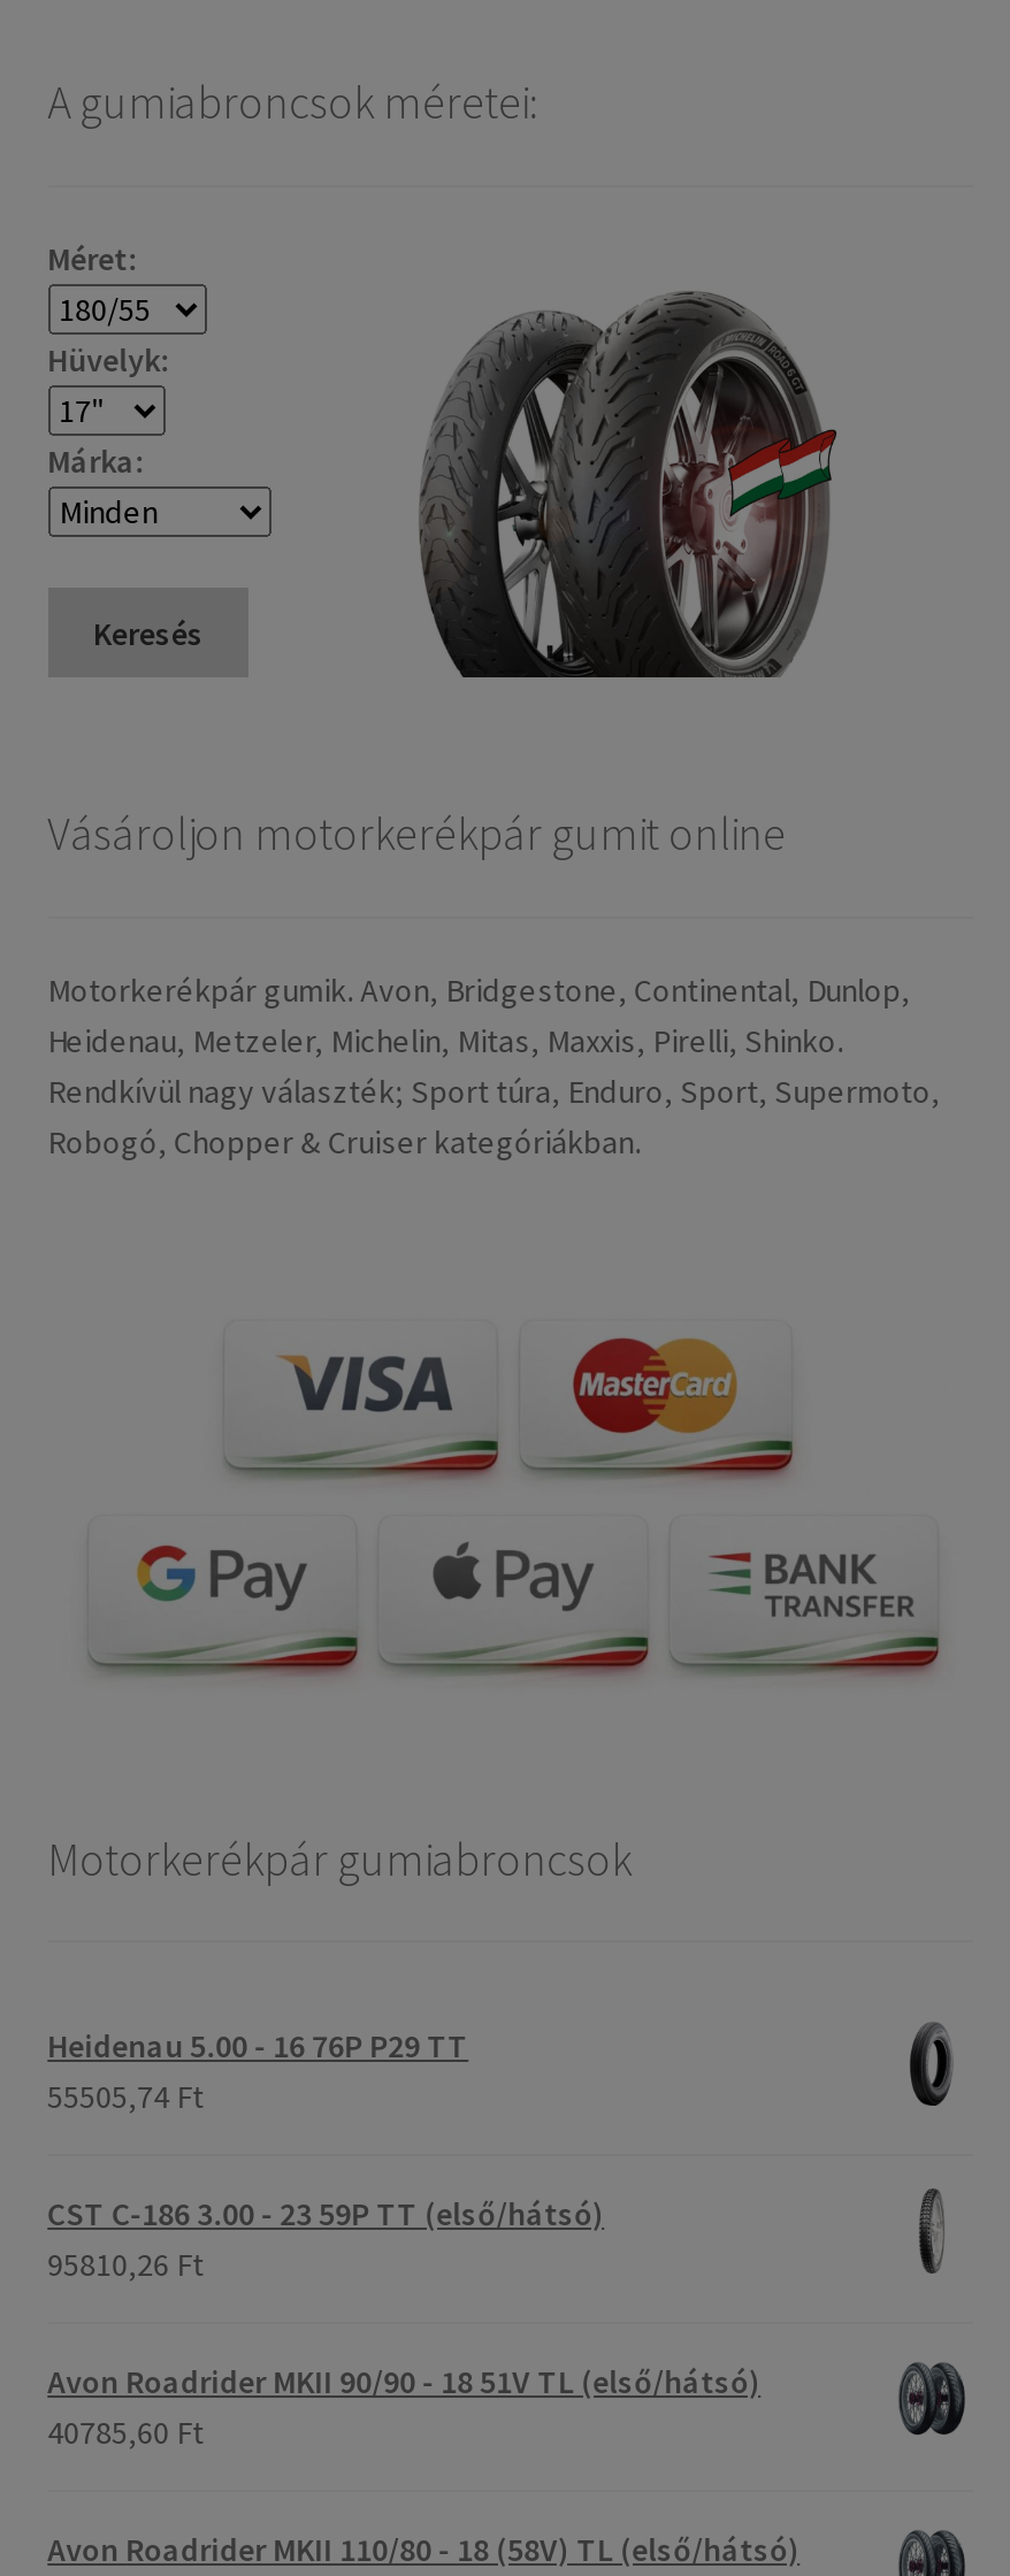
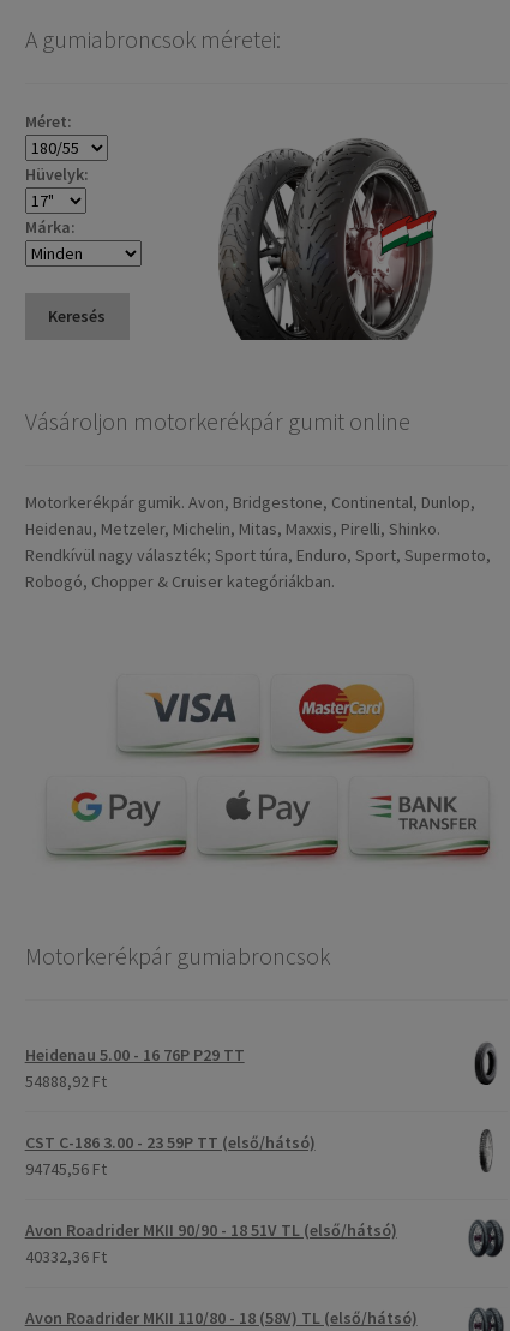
- 55505,74 Ft
+ 54888,92 Ft

- 95810,26 Ft
+ 94745,56 Ft

- 40785,60 Ft
+ 40332,36 Ft
